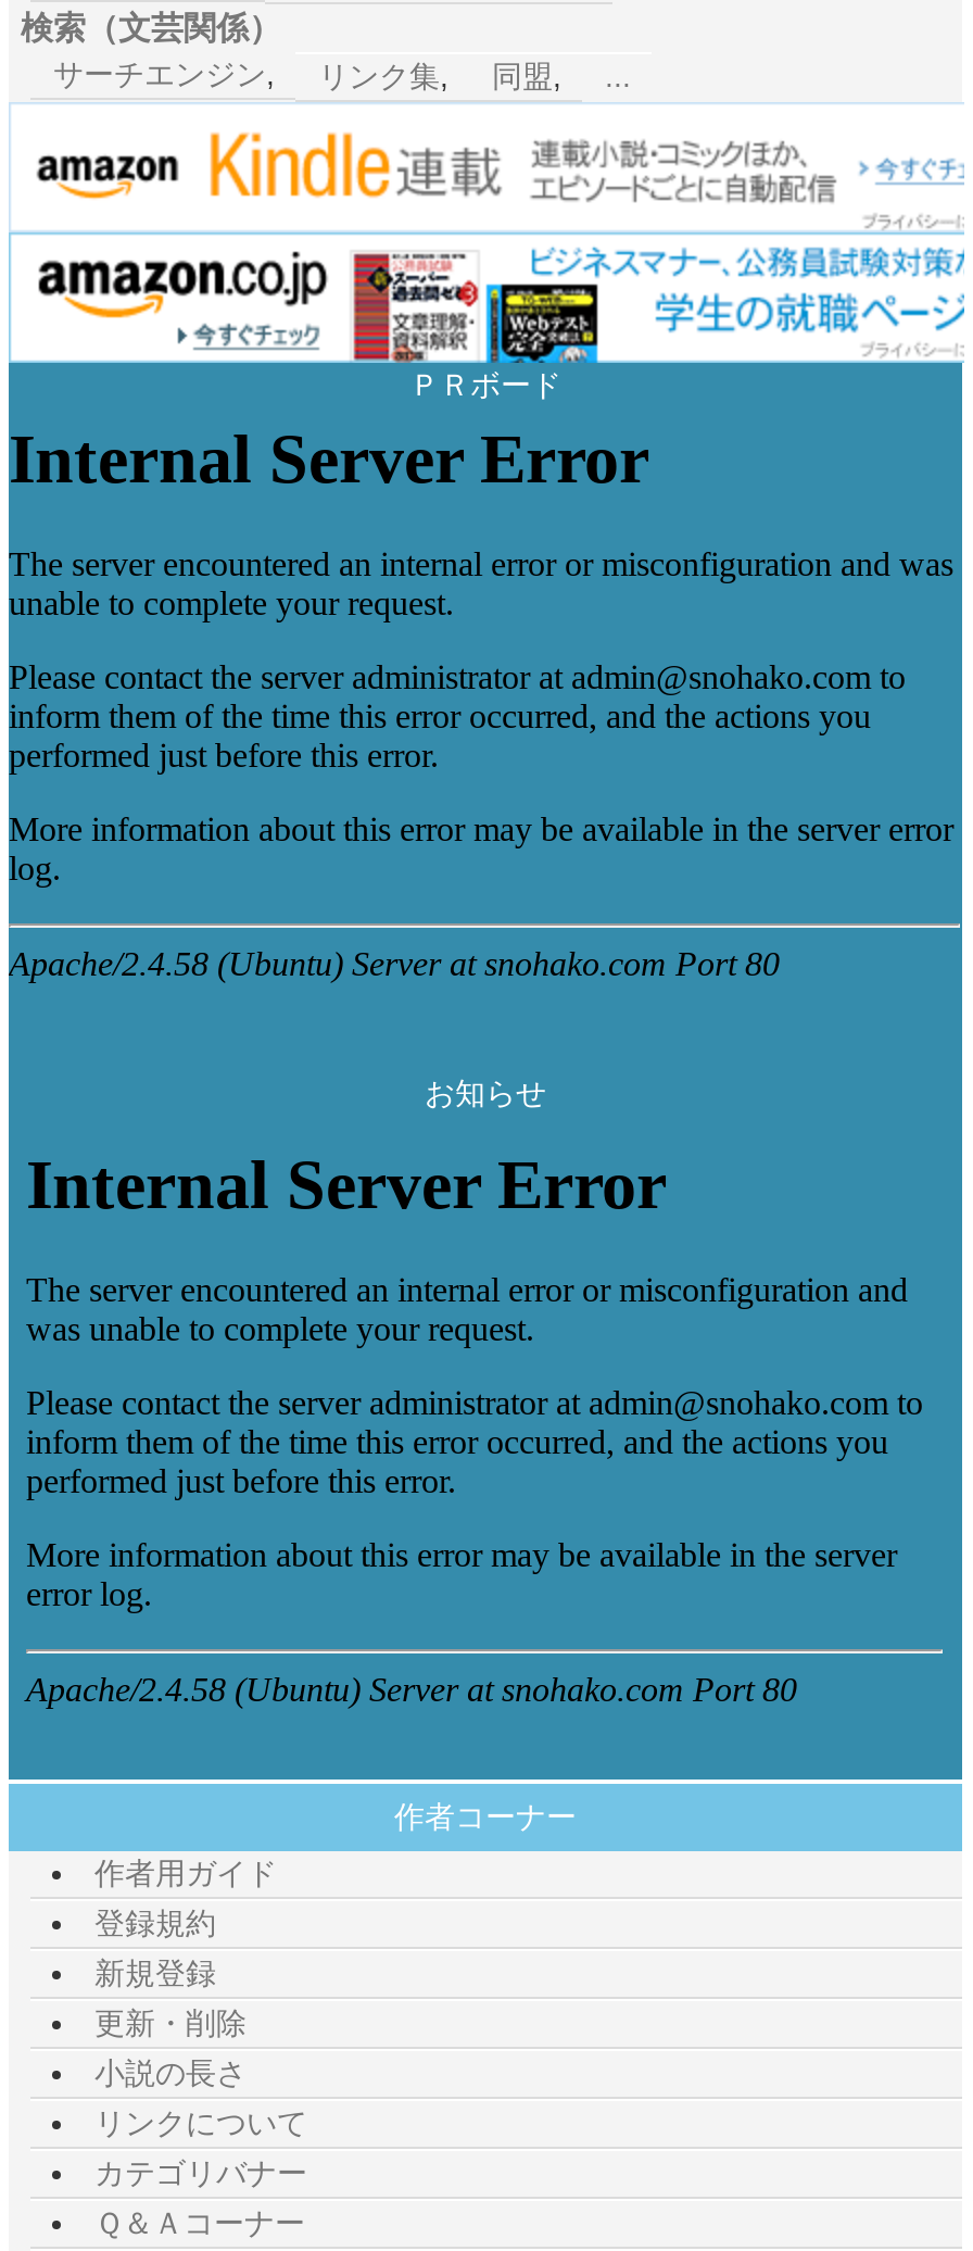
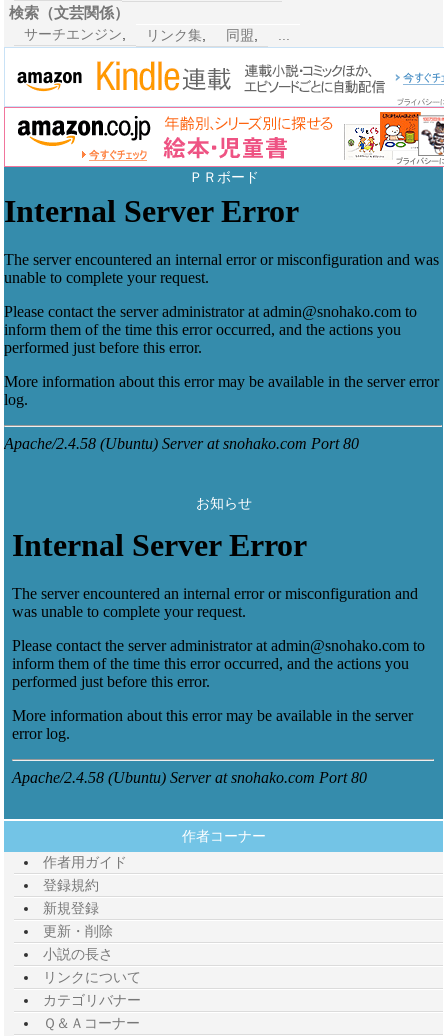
- [image]
+ [image]
